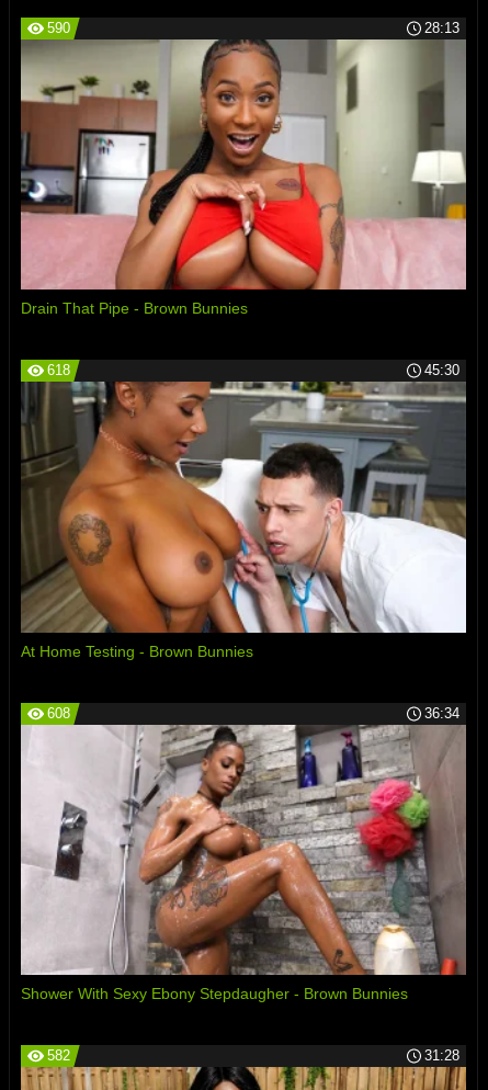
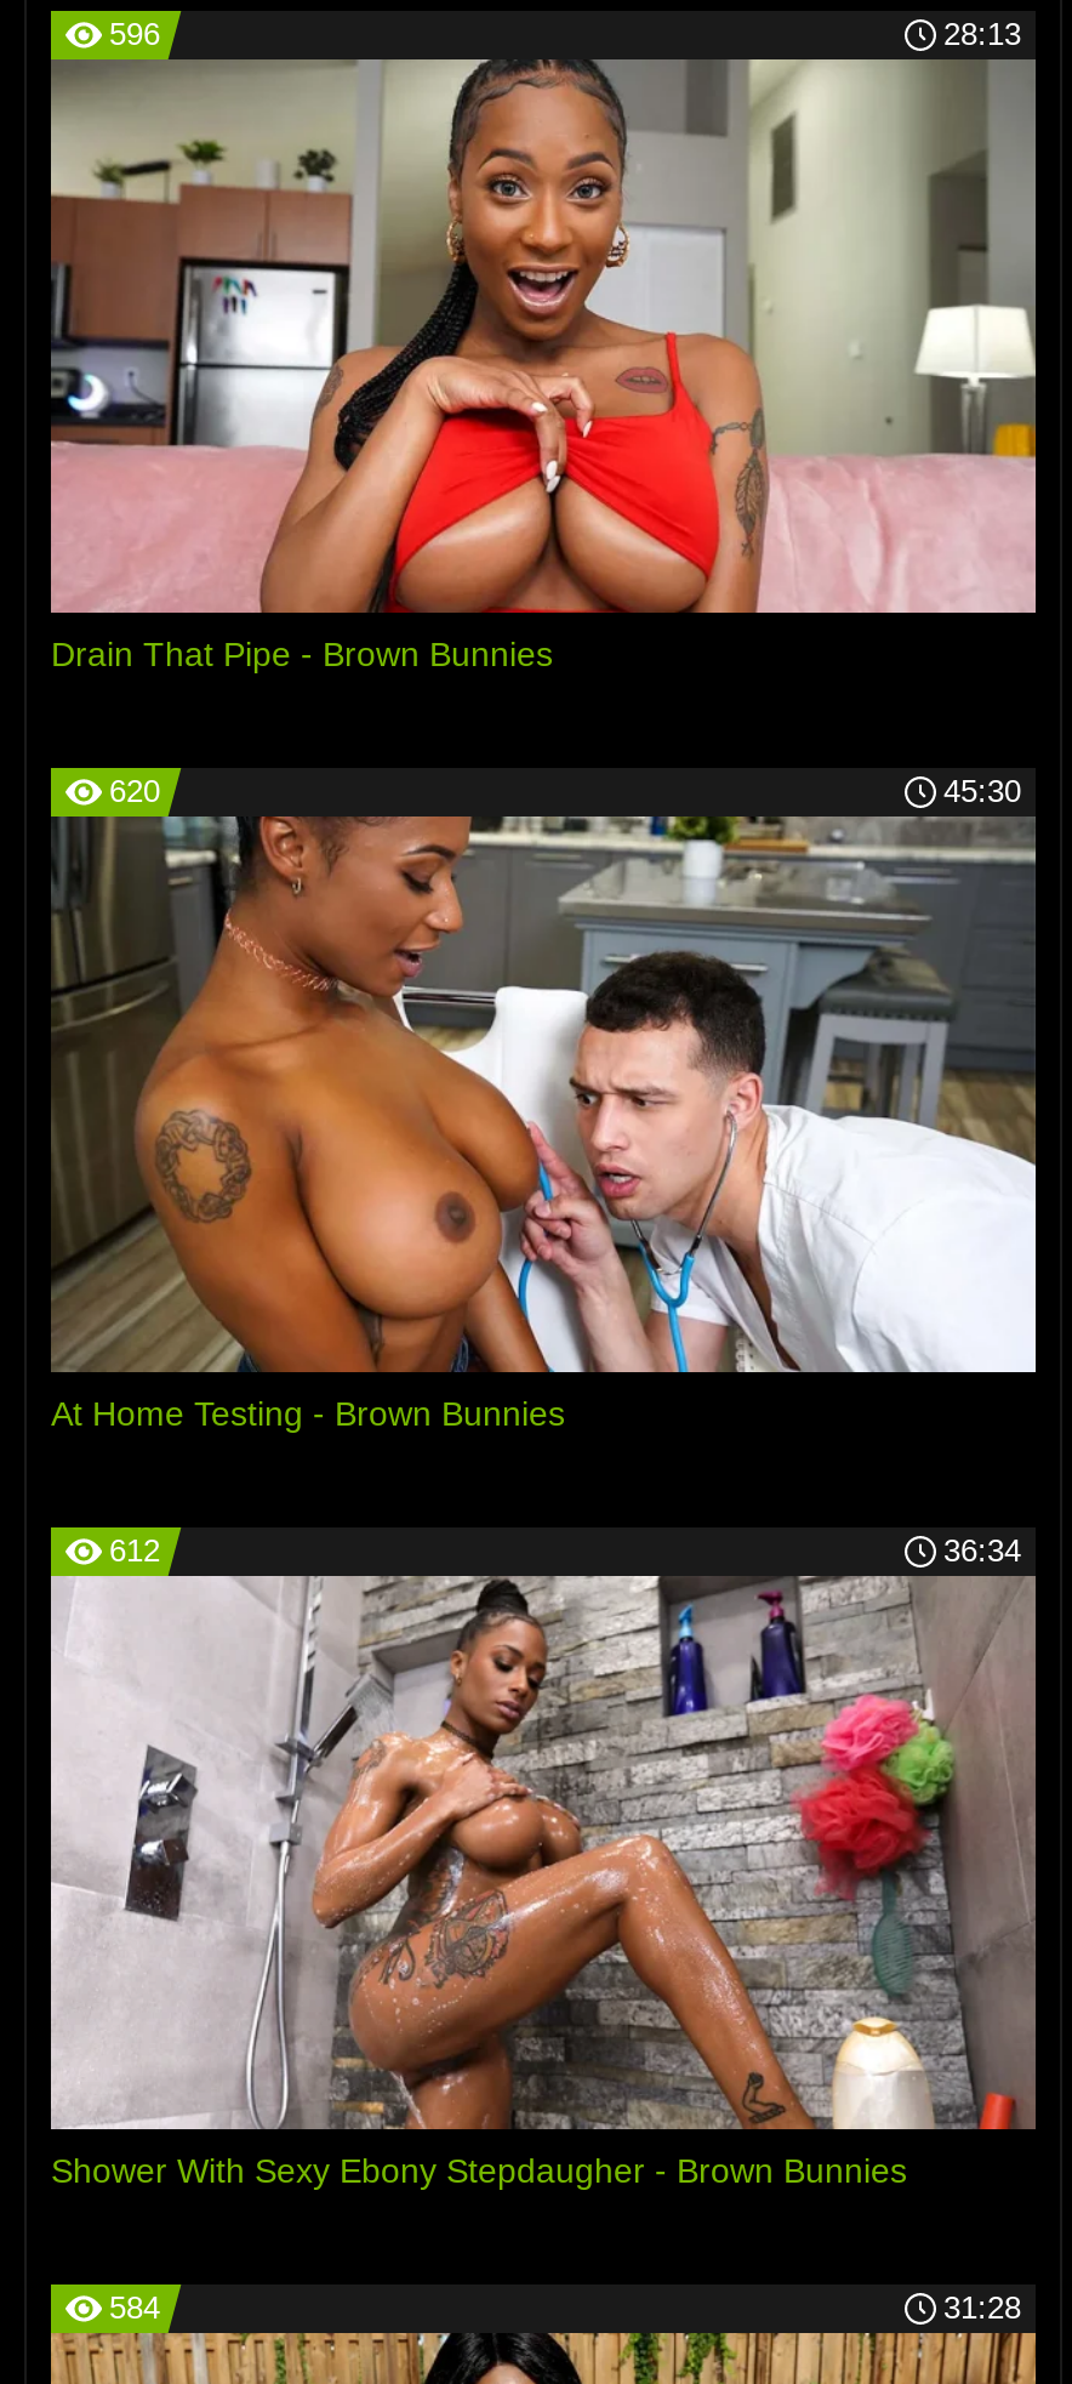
- 590
+ 596

- 618
+ 620

- 608
+ 612

- 582
+ 584
